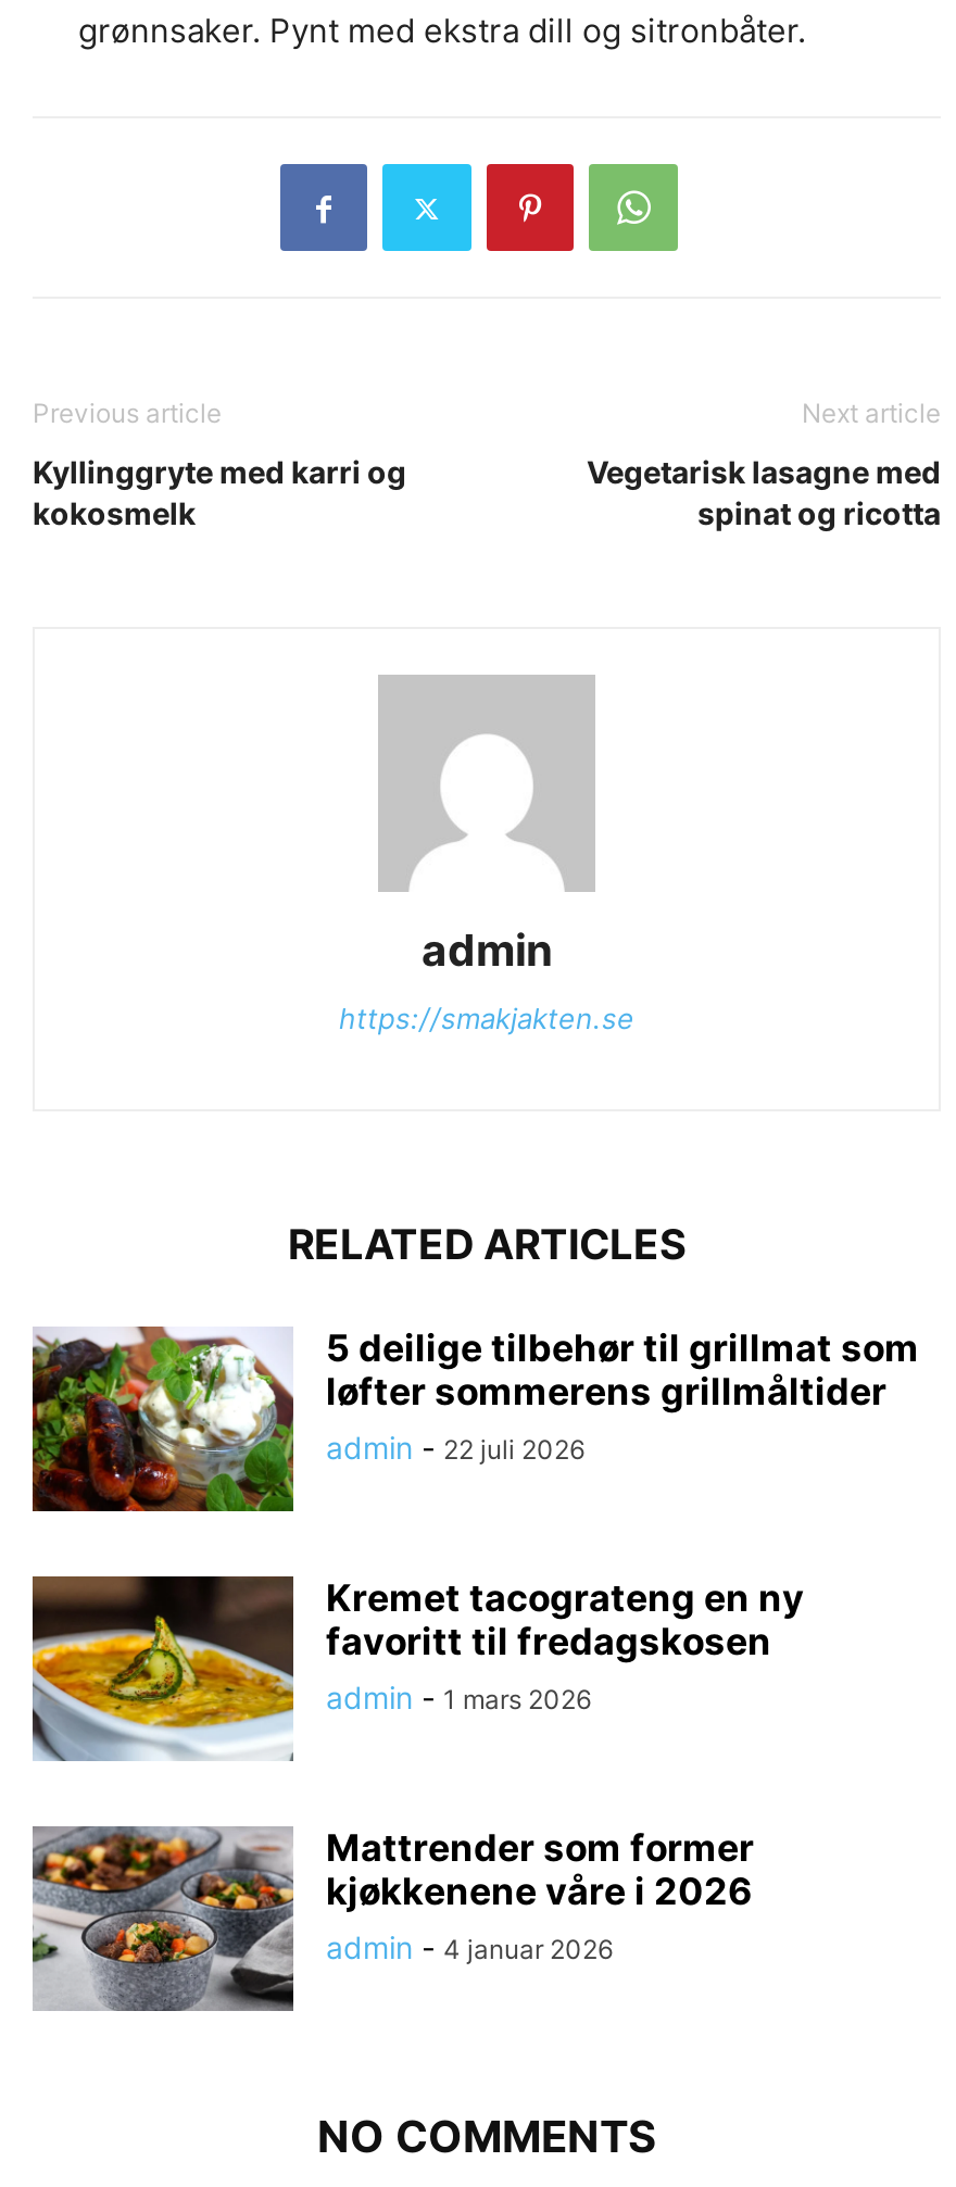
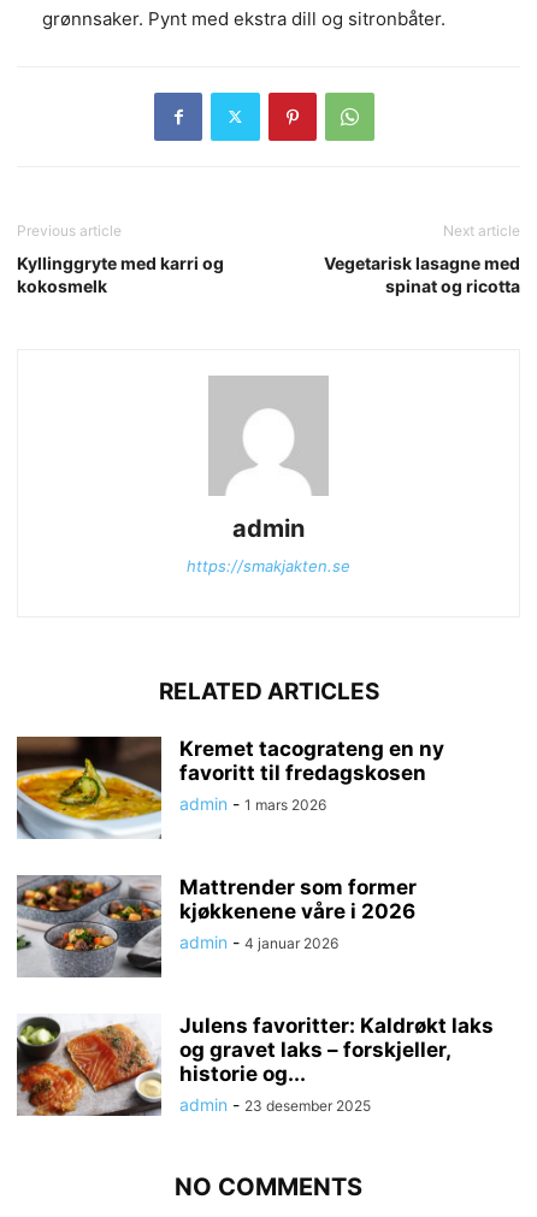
- [image]
- 5 deilige tilbehør til grillmat som
- løfter sommerens grillmåltider
- admin - 22 juli 2026

moved up: [image] | Kremet tacograteng en ny | favoritt til fredagskosen | admin - 1 mars 2026 | Mattrender som former | kjøkkenene våre i 2026 | admin - 4 januar 2026

+ [image]
+ Julens favoritter: Kaldrøkt laks
+ og gravet laks – forskjeller,
+ historie og...
+ admin - 23 desember 2025
